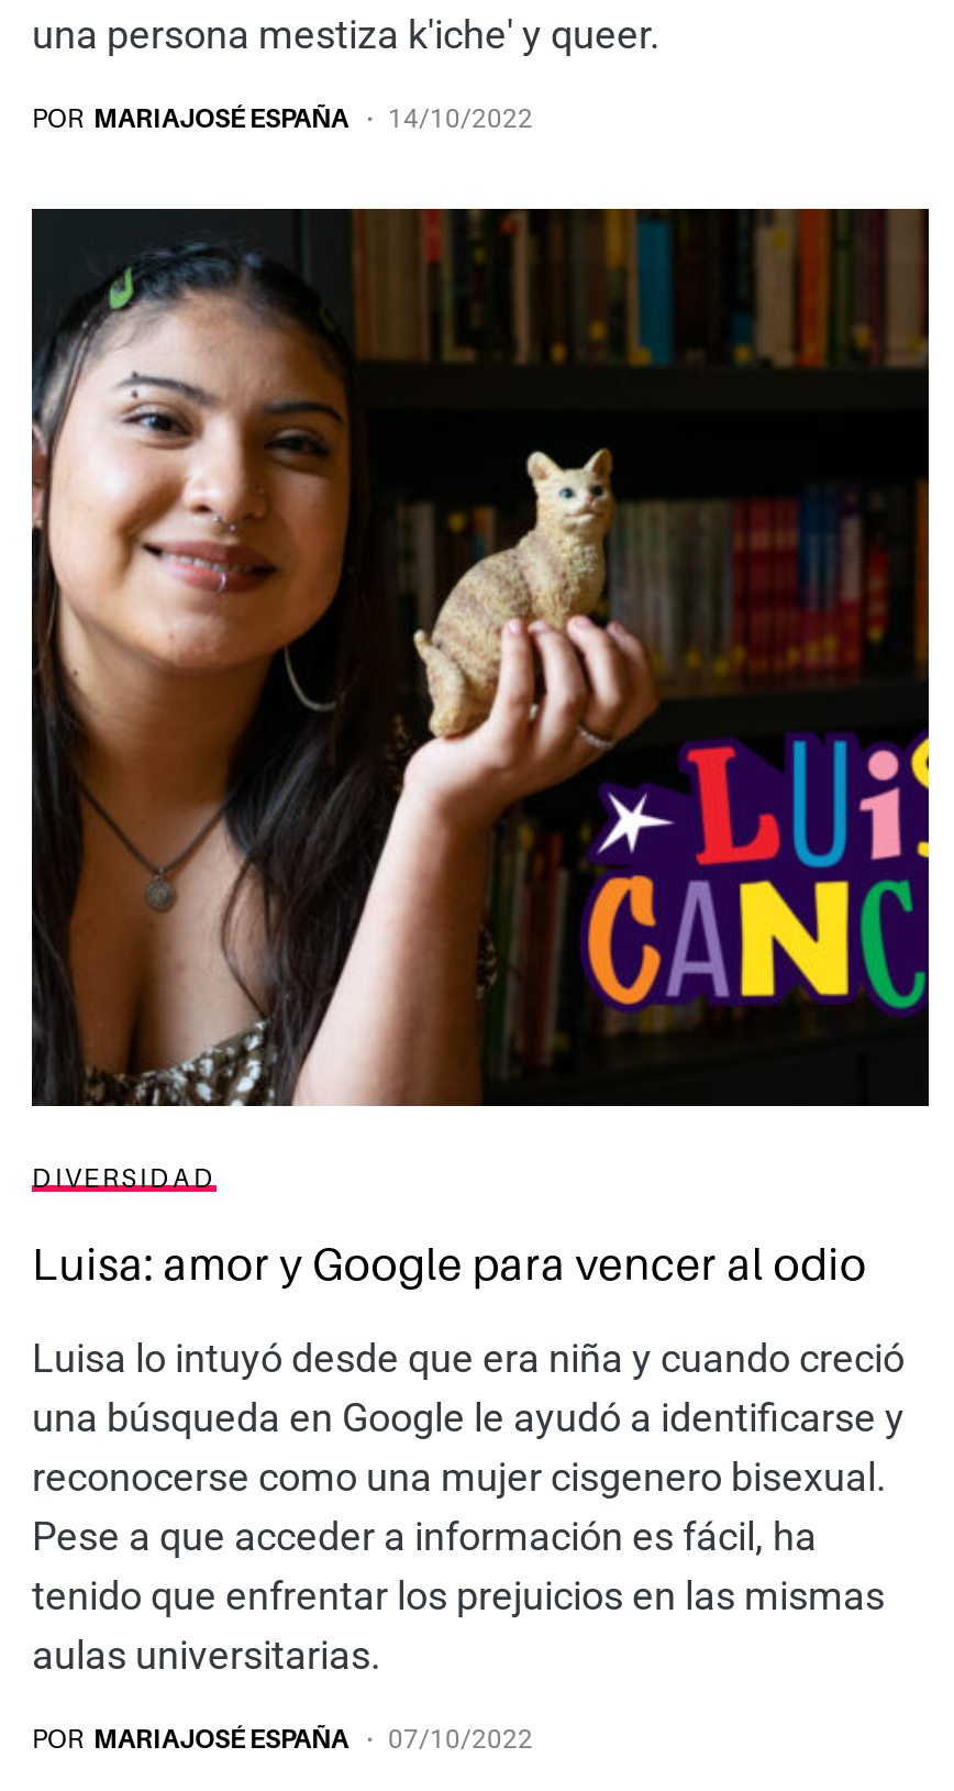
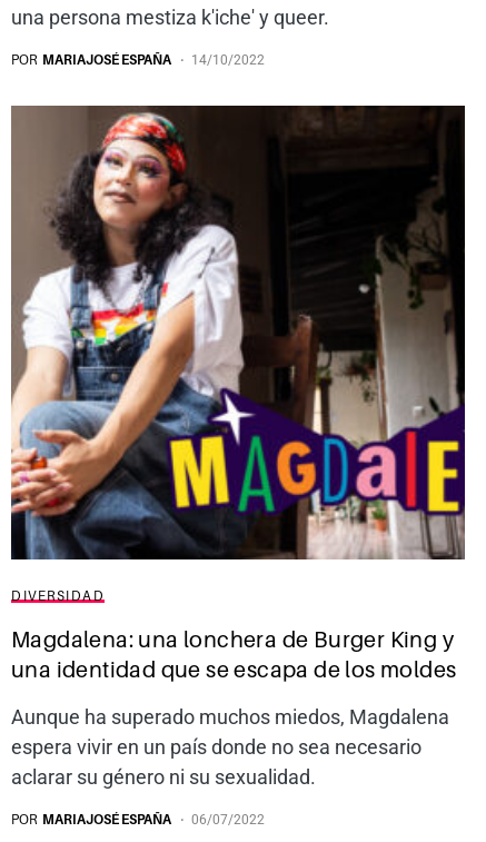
- [image]
+ [image]

- Luisa: amor y Google para vencer al odio
+ Magdalena: una lonchera de Burger King y
+ una identidad que se escapa de los moldes

- Luisa lo intuyó desde que era niña y cuando creció
- una búsqueda en Google le ayudó a identificarse y
- reconocerse como una mujer cisgenero bisexual.
- Pese a que acceder a información es fácil, ha
- tenido que enfrentar los prejuicios en las mismas
- aulas universitarias.
+ Aunque ha superado muchos miedos, Magdalena
+ espera vivir en un país donde no sea necesario
+ aclarar su género ni su sexualidad.

- POR MARIAJOSÉ ESPAÑA 07/10/2022
+ POR MARIAJOSÉ ESPAÑA 06/07/2022
